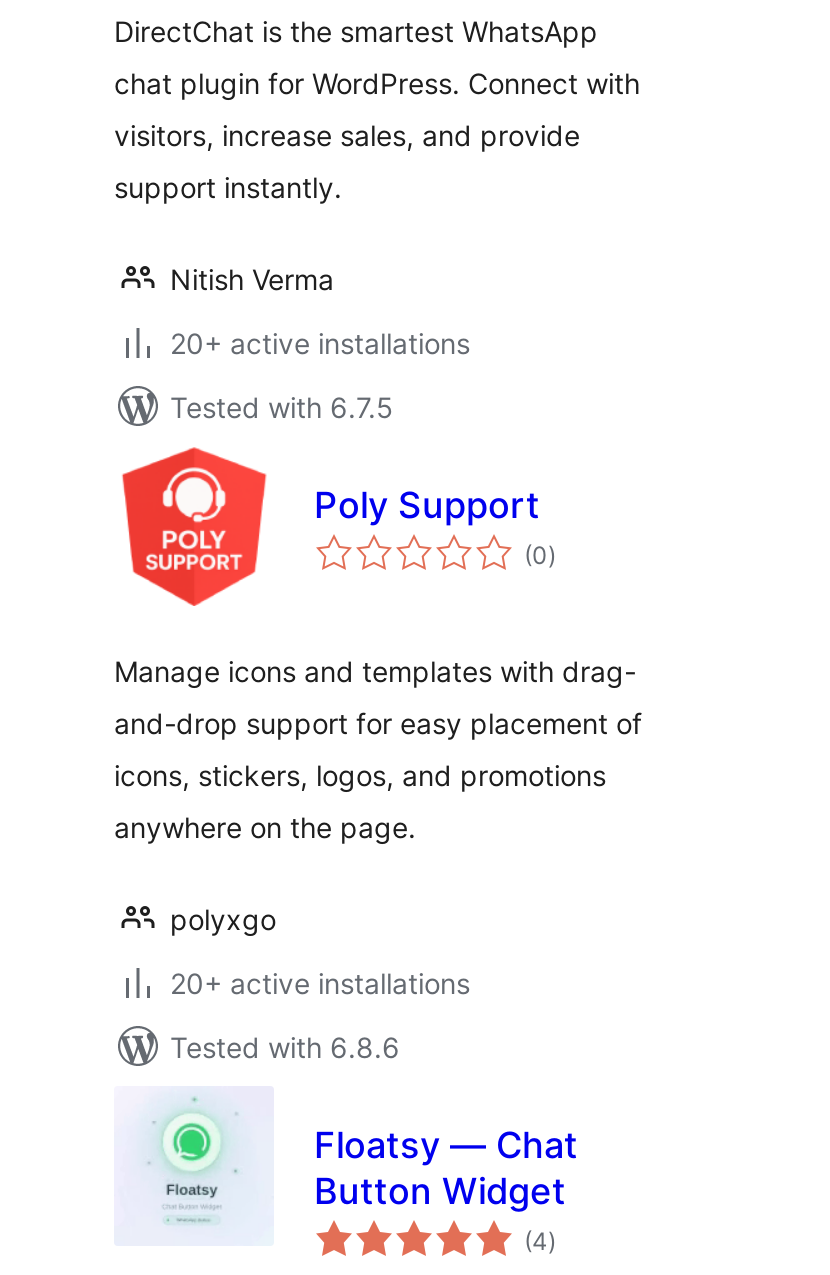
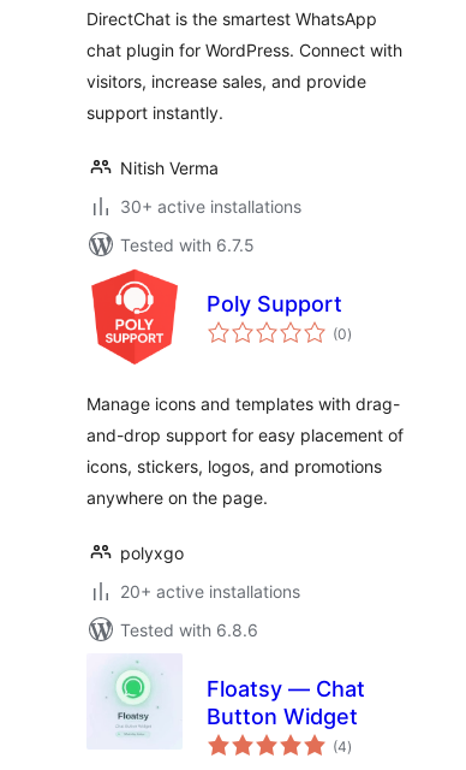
- 20+ active installations
+ 30+ active installations
